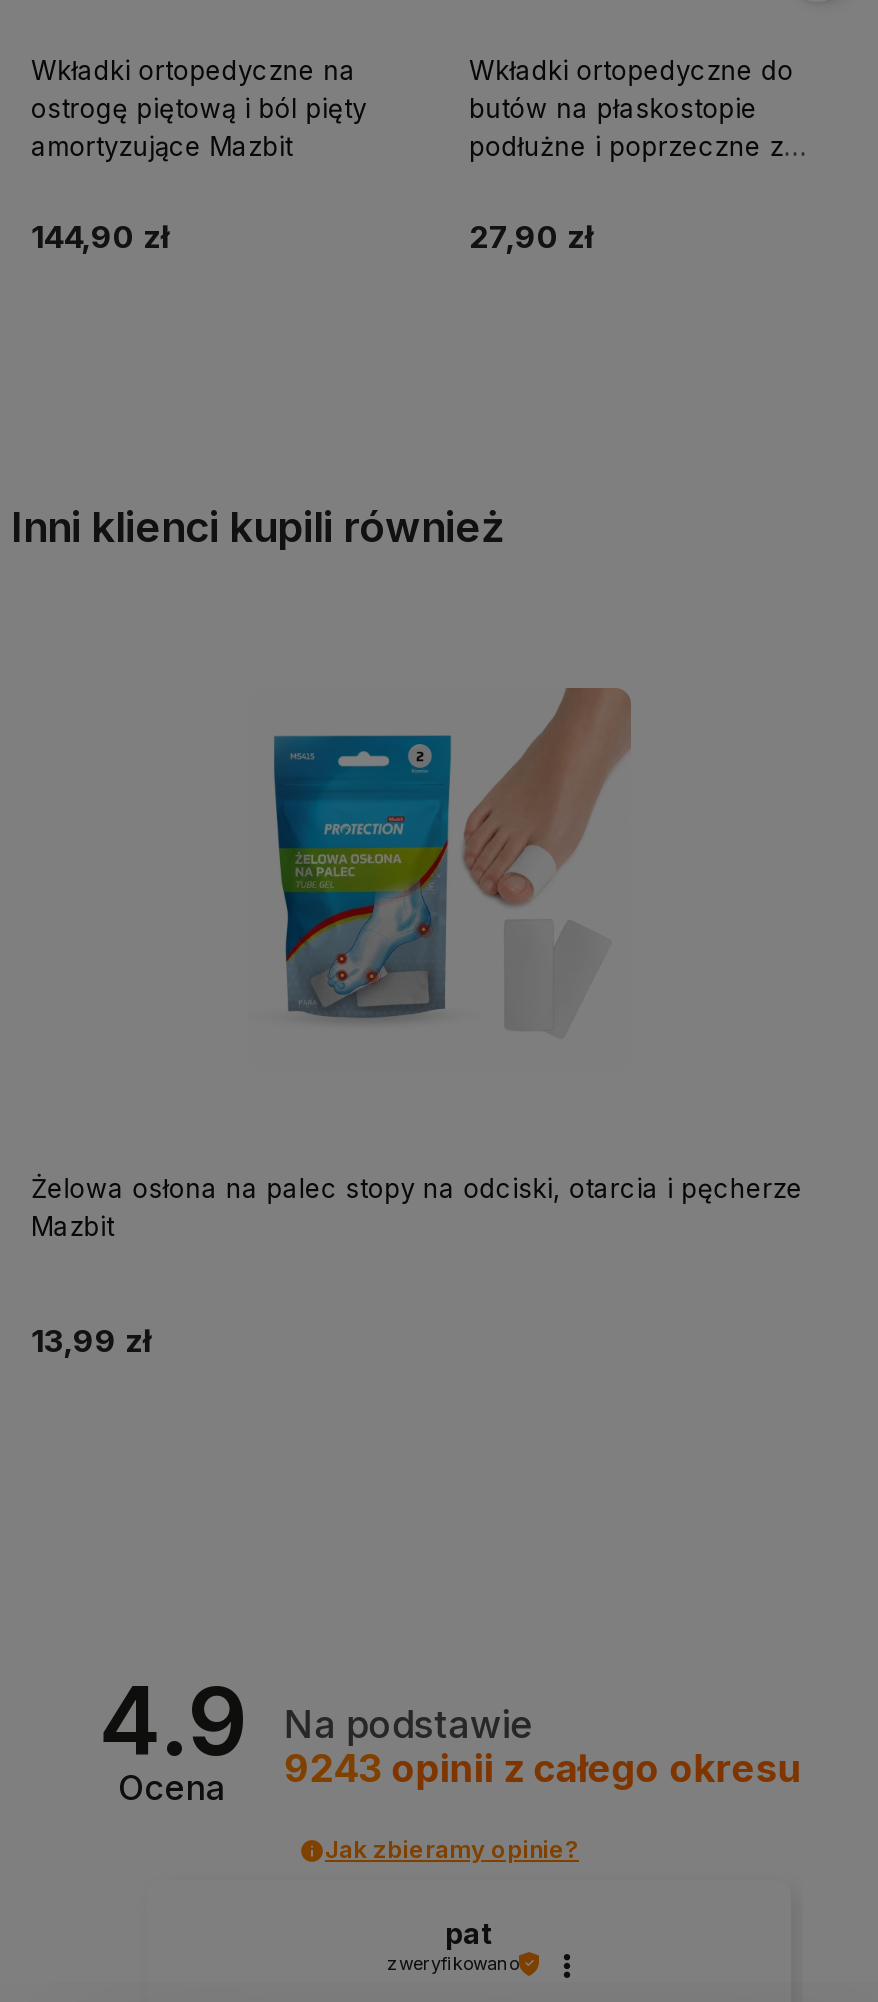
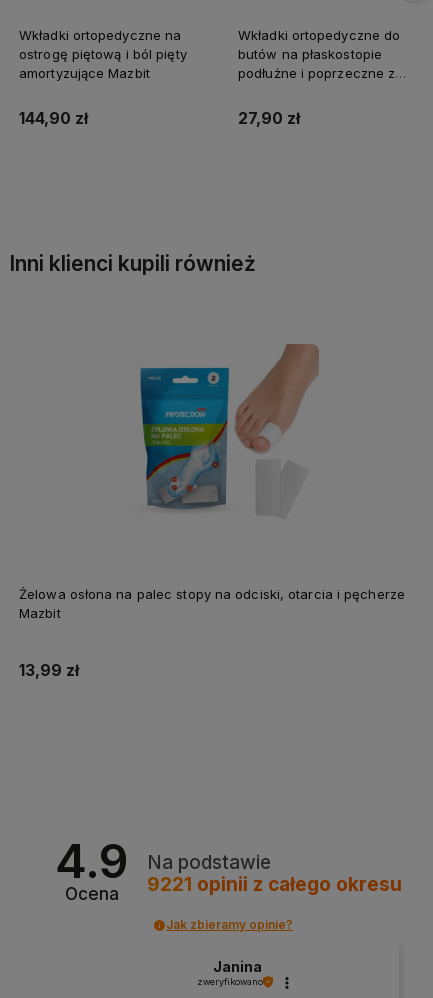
- 9243 opinii z całego okresu
+ 9221 opinii z całego okresu

- pat
+ Janina
